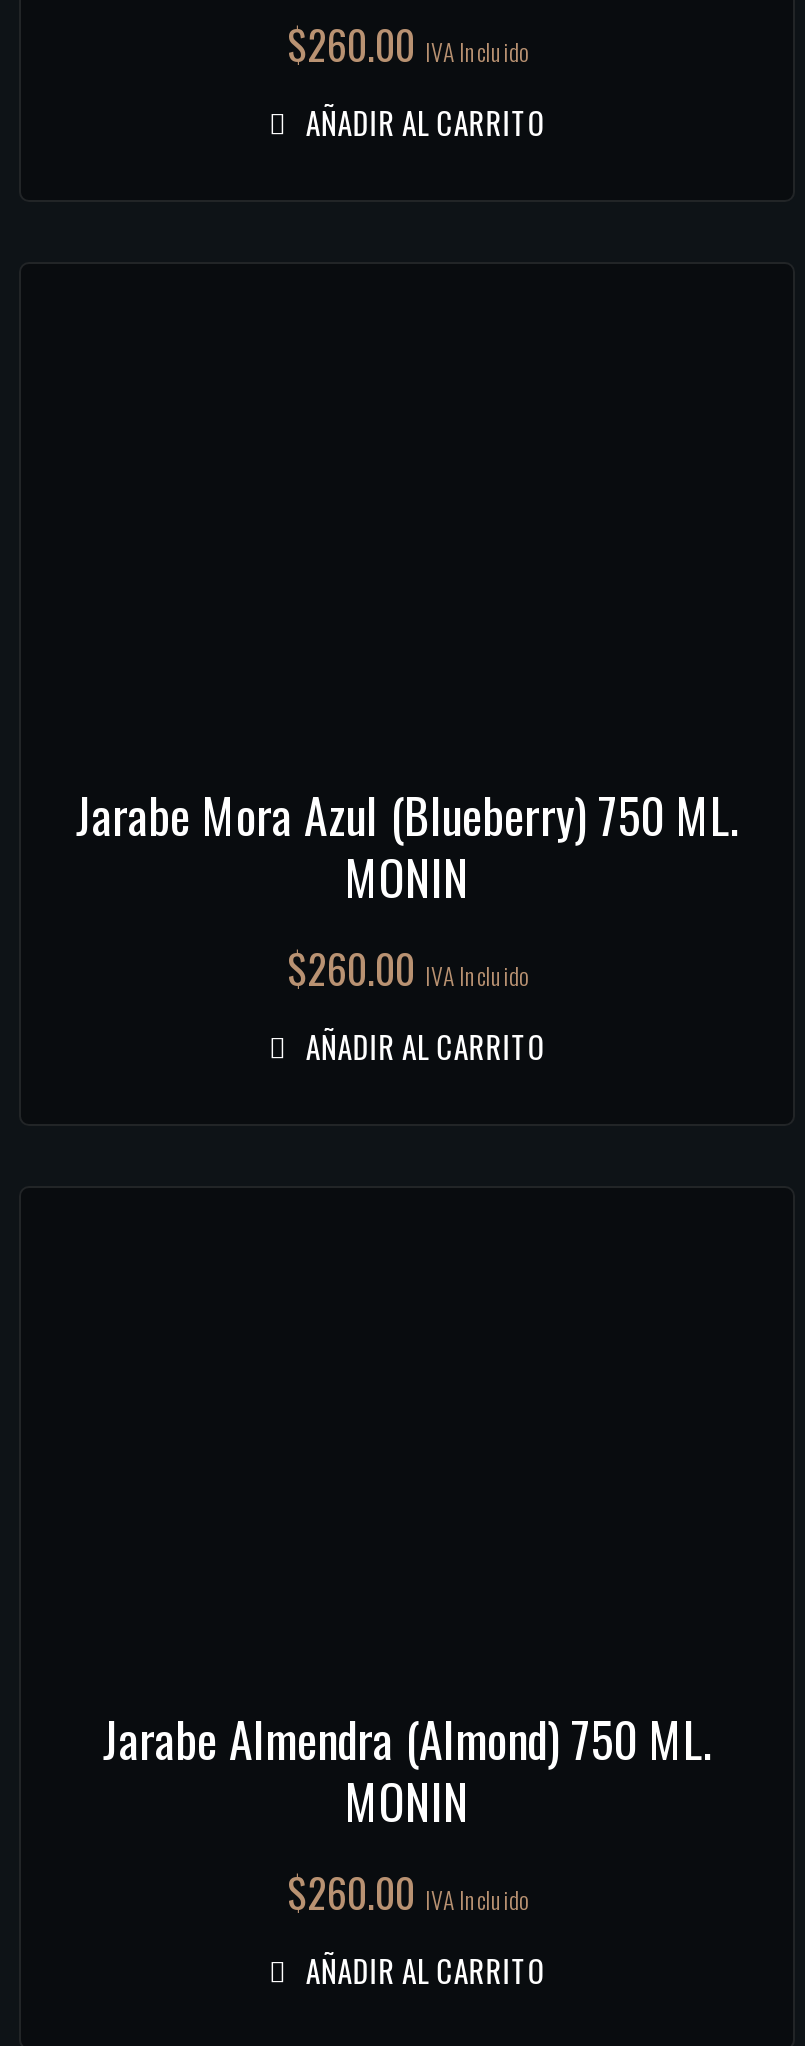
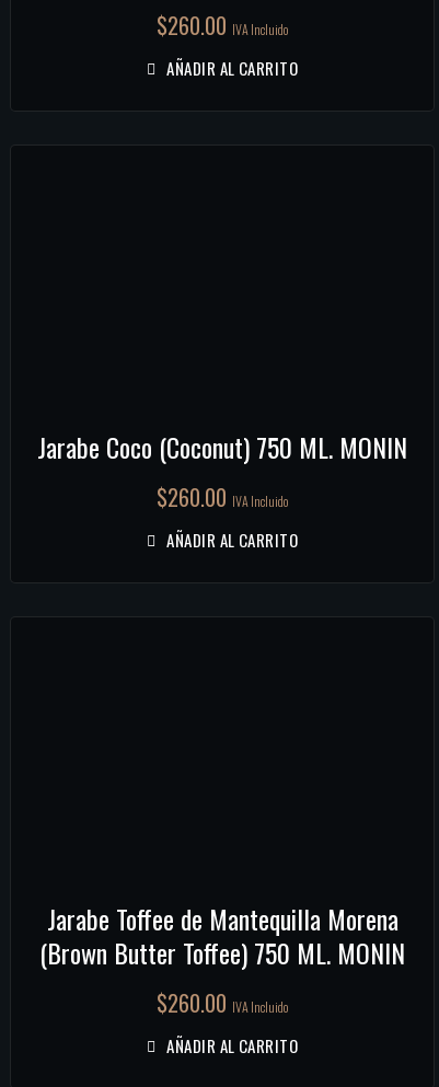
- Jarabe Mora Azul (Blueberry) 750 ML.
- MONIN
+ Jarabe Coco (Coconut) 750 ML. MONIN

- Jarabe Almendra (Almond) 750 ML.
- MONIN
+ Jarabe Toffee de Mantequilla Morena
+ (Brown Butter Toffee) 750 ML. MONIN
